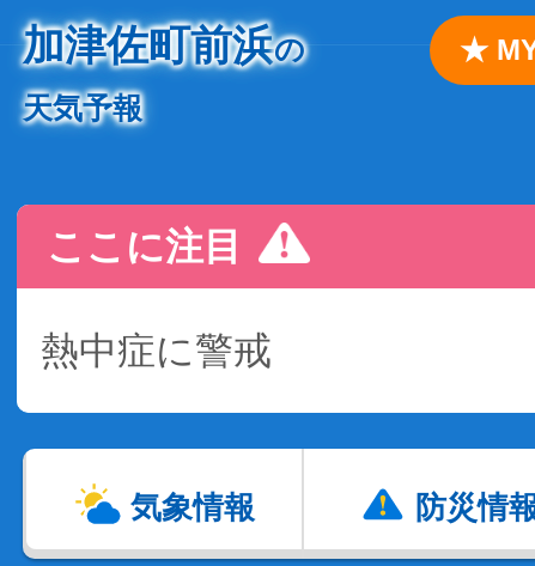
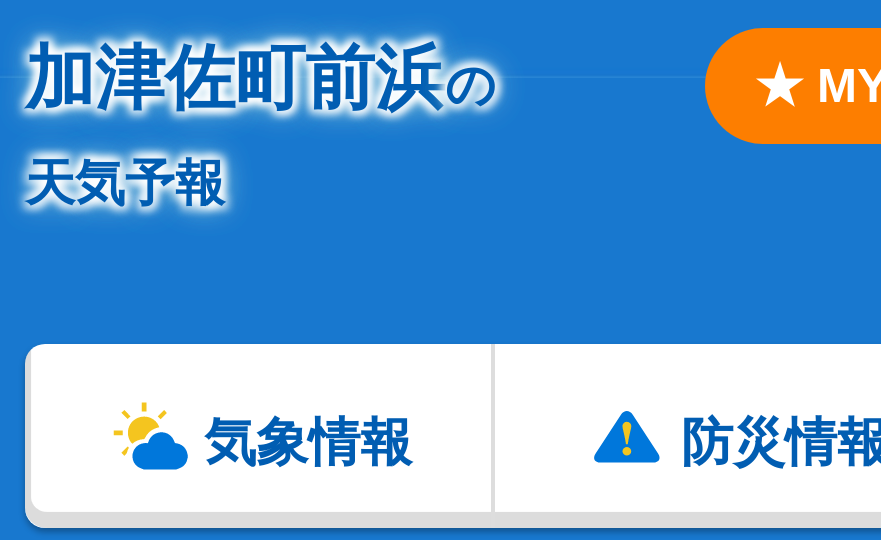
- [image]
- ここに注目
- 熱中症に警戒
